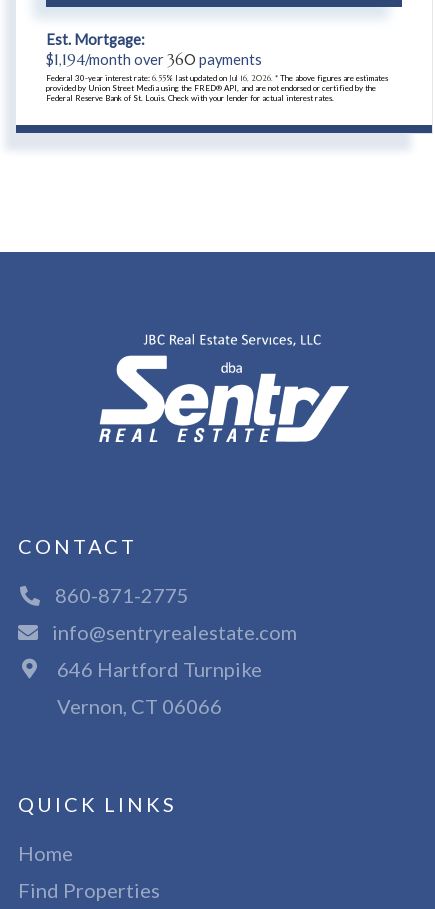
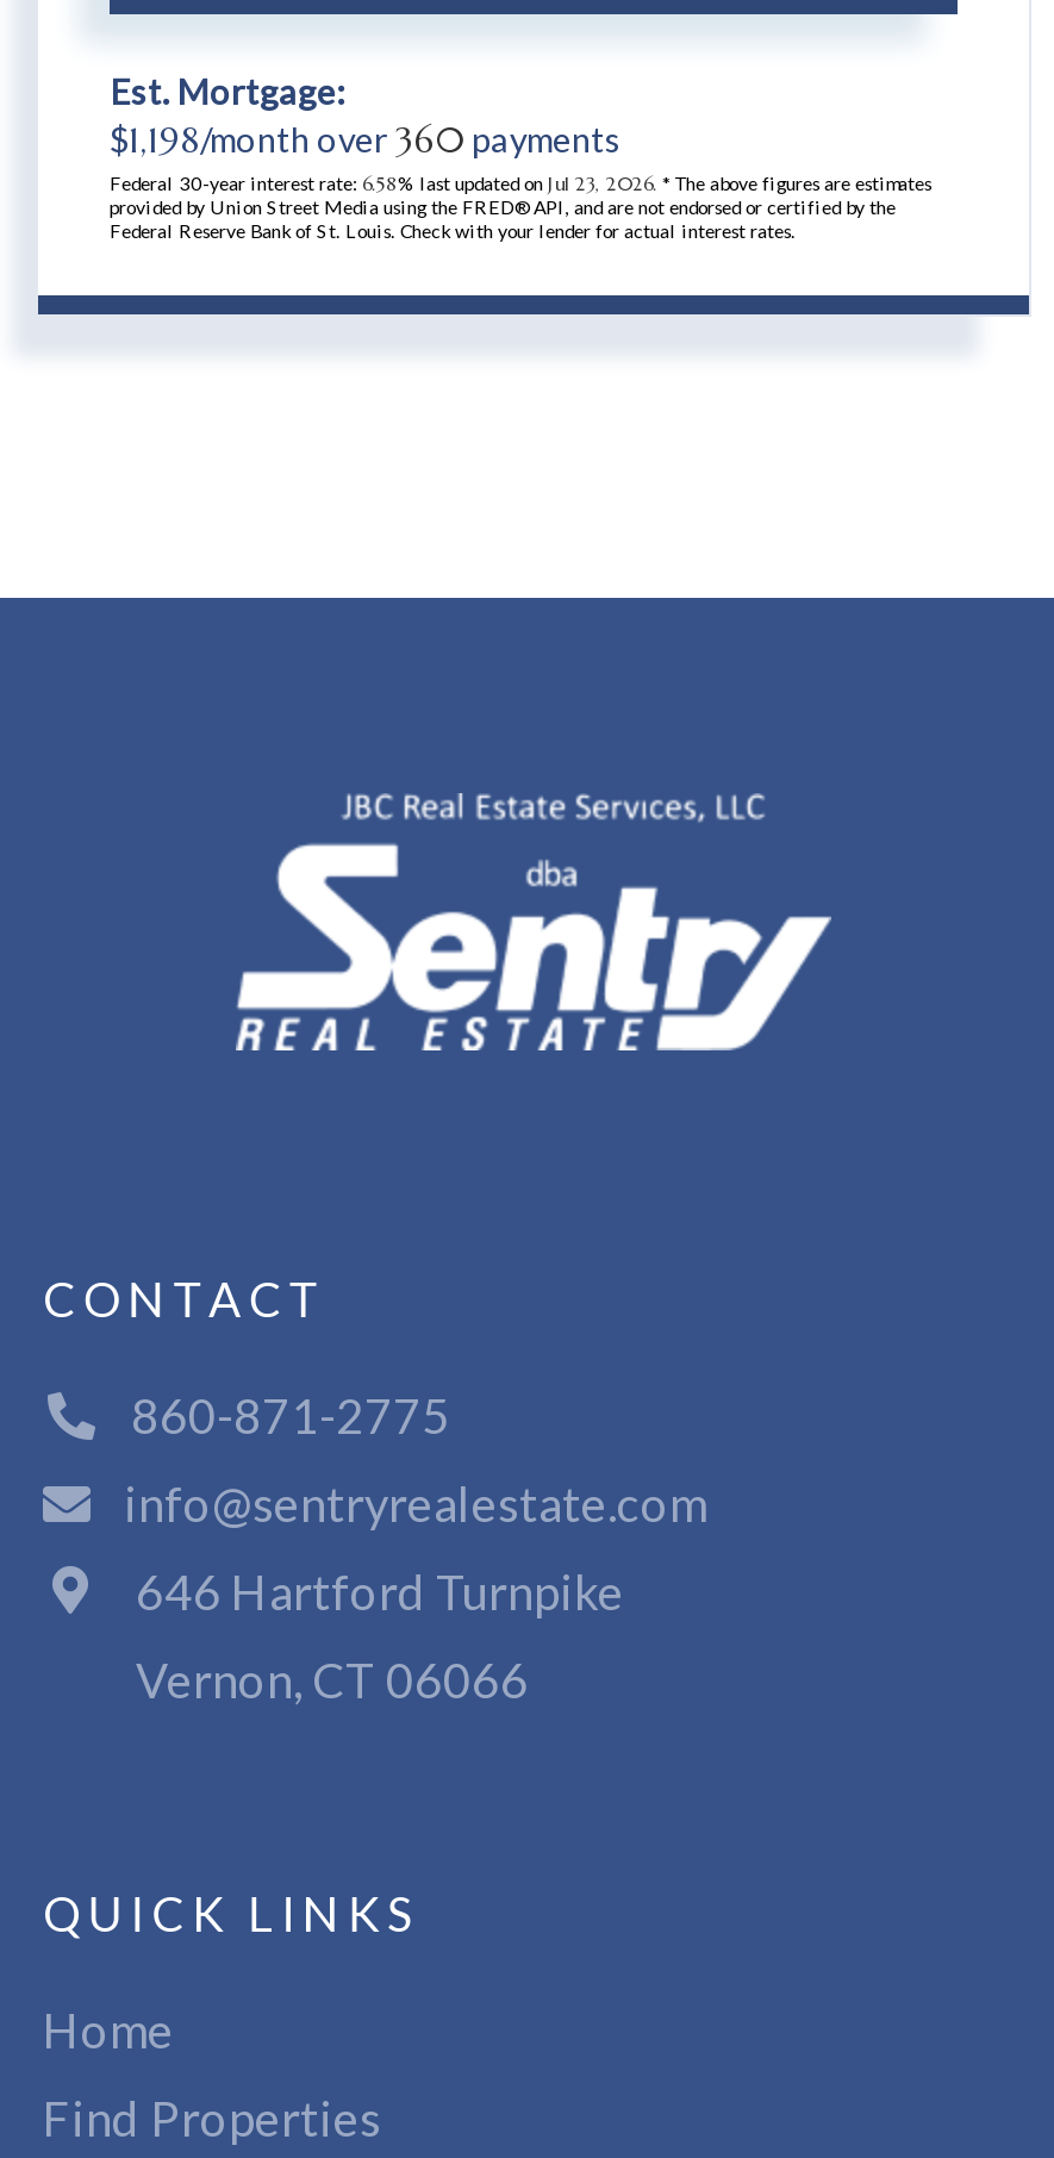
- $1,194/month over 360 payments
+ $1,198/month over 360 payments

- Federal 30-year interest rate: 6.55% last updated on Jul 16, 2026. * The above figures are estimates
+ Federal 30-year interest rate: 6.58% last updated on Jul 23, 2026. * The above figures are estimates
